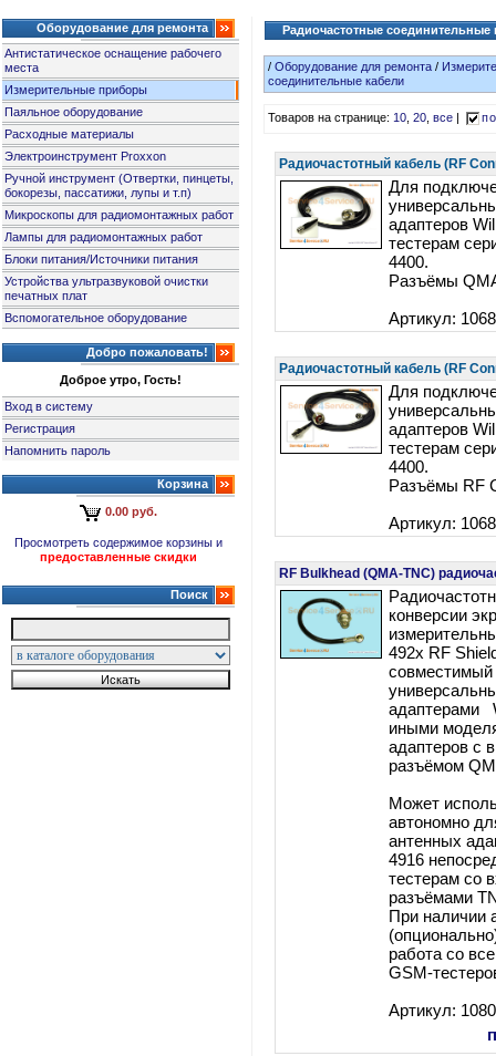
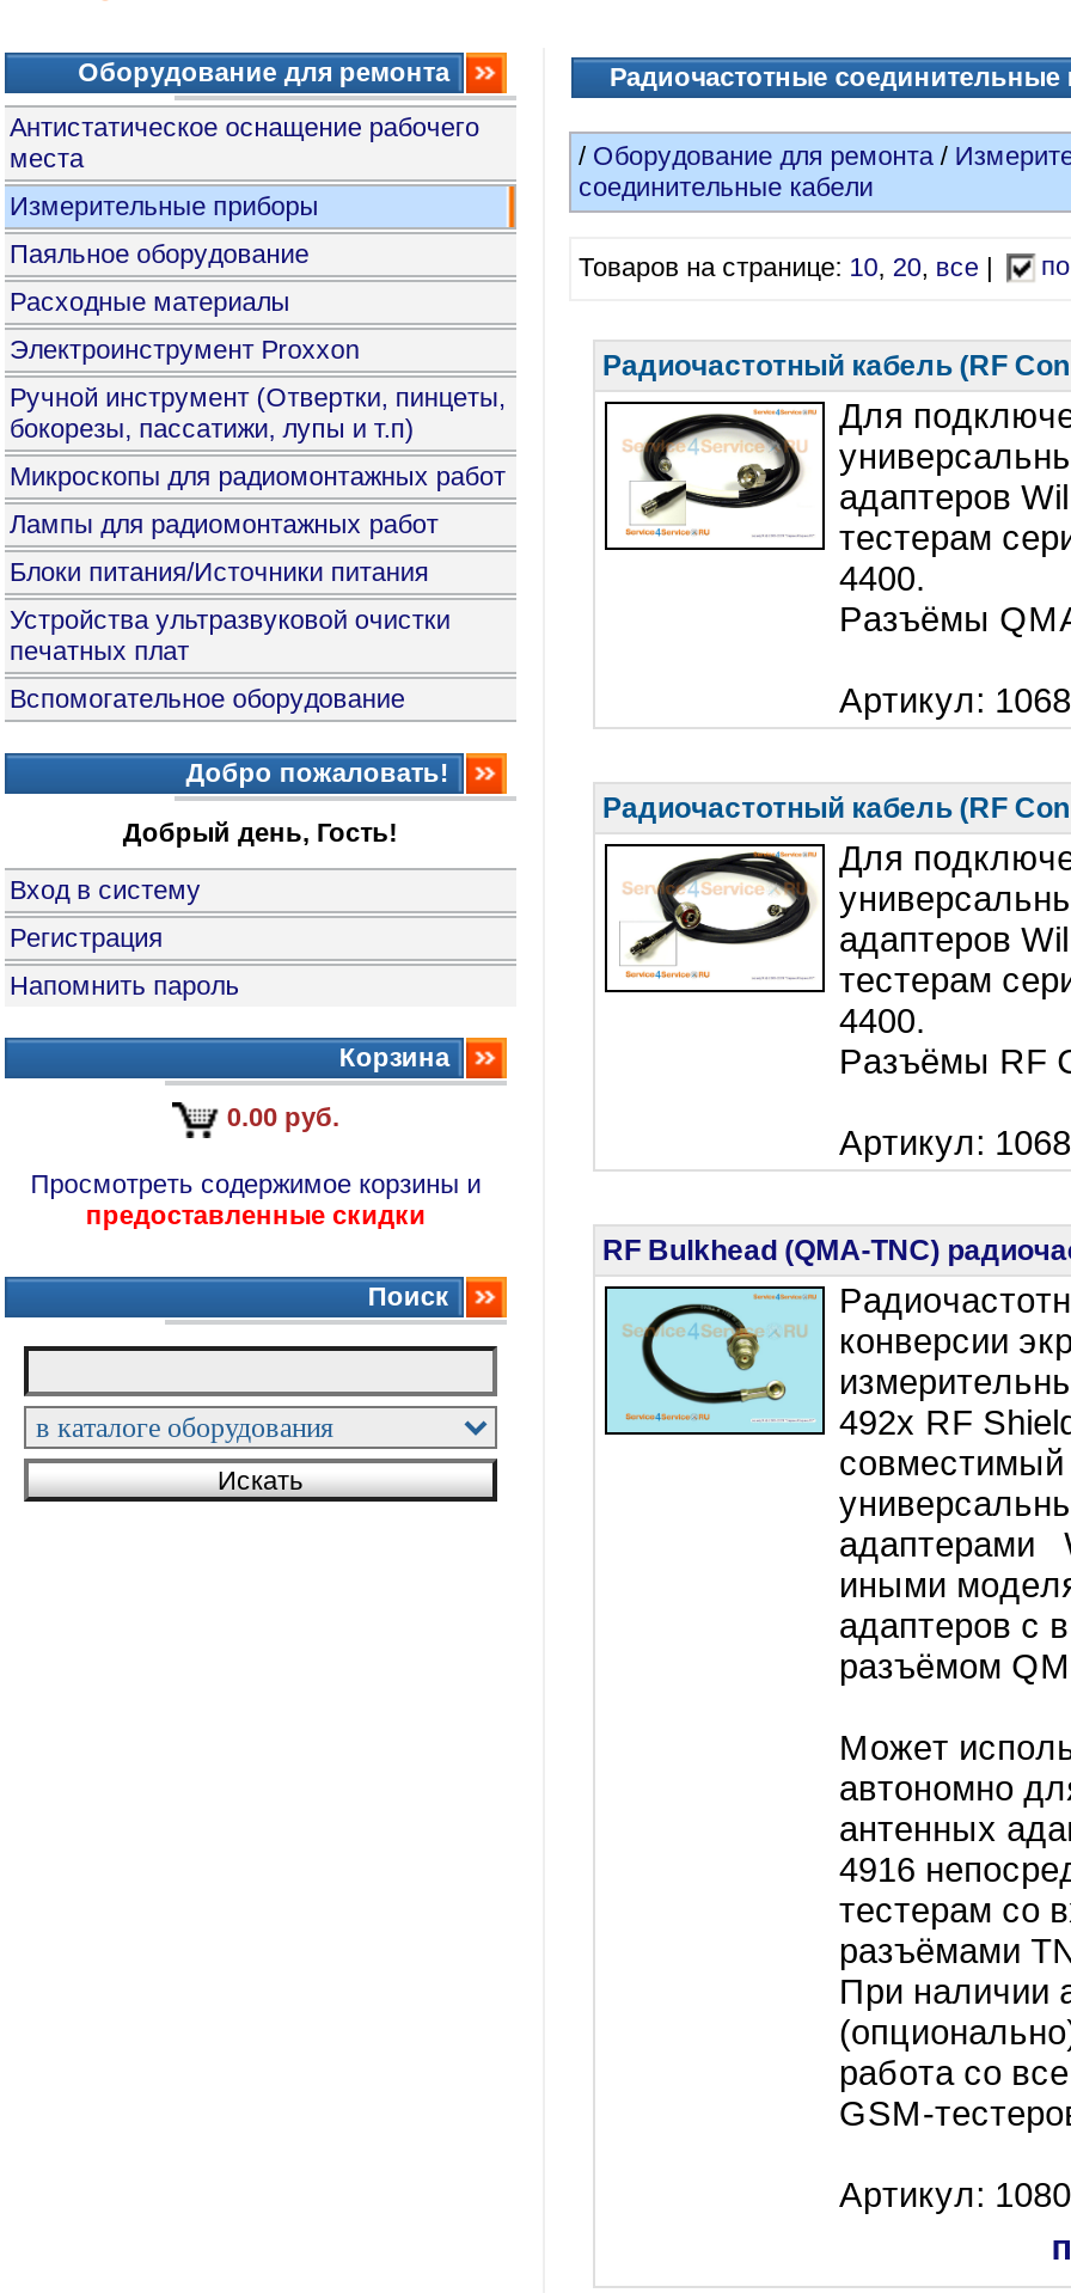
- Доброе утро, Гость!
+ Добрый день, Гость!
